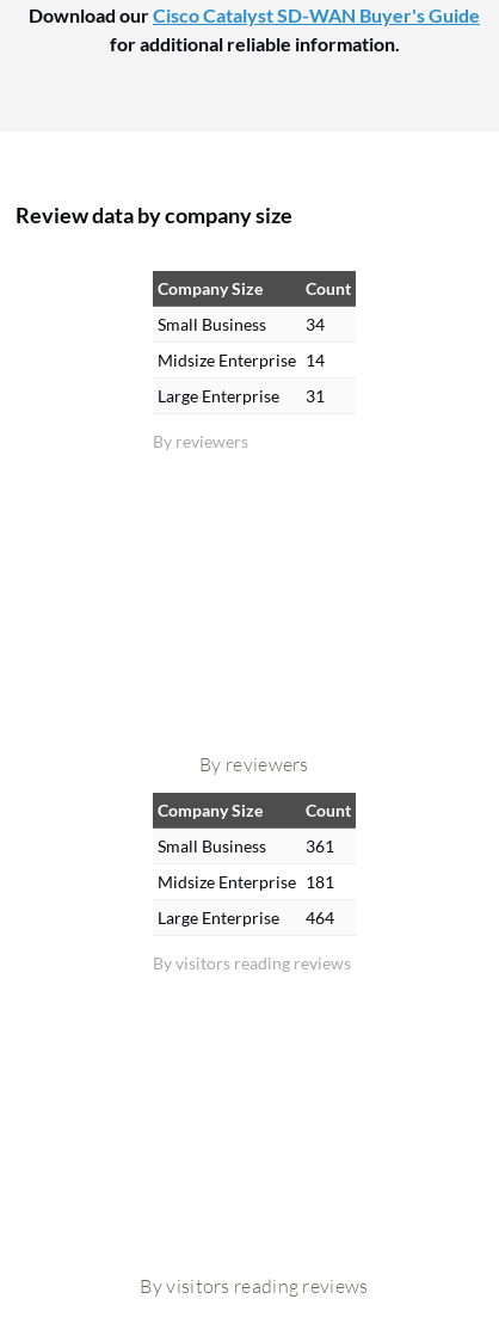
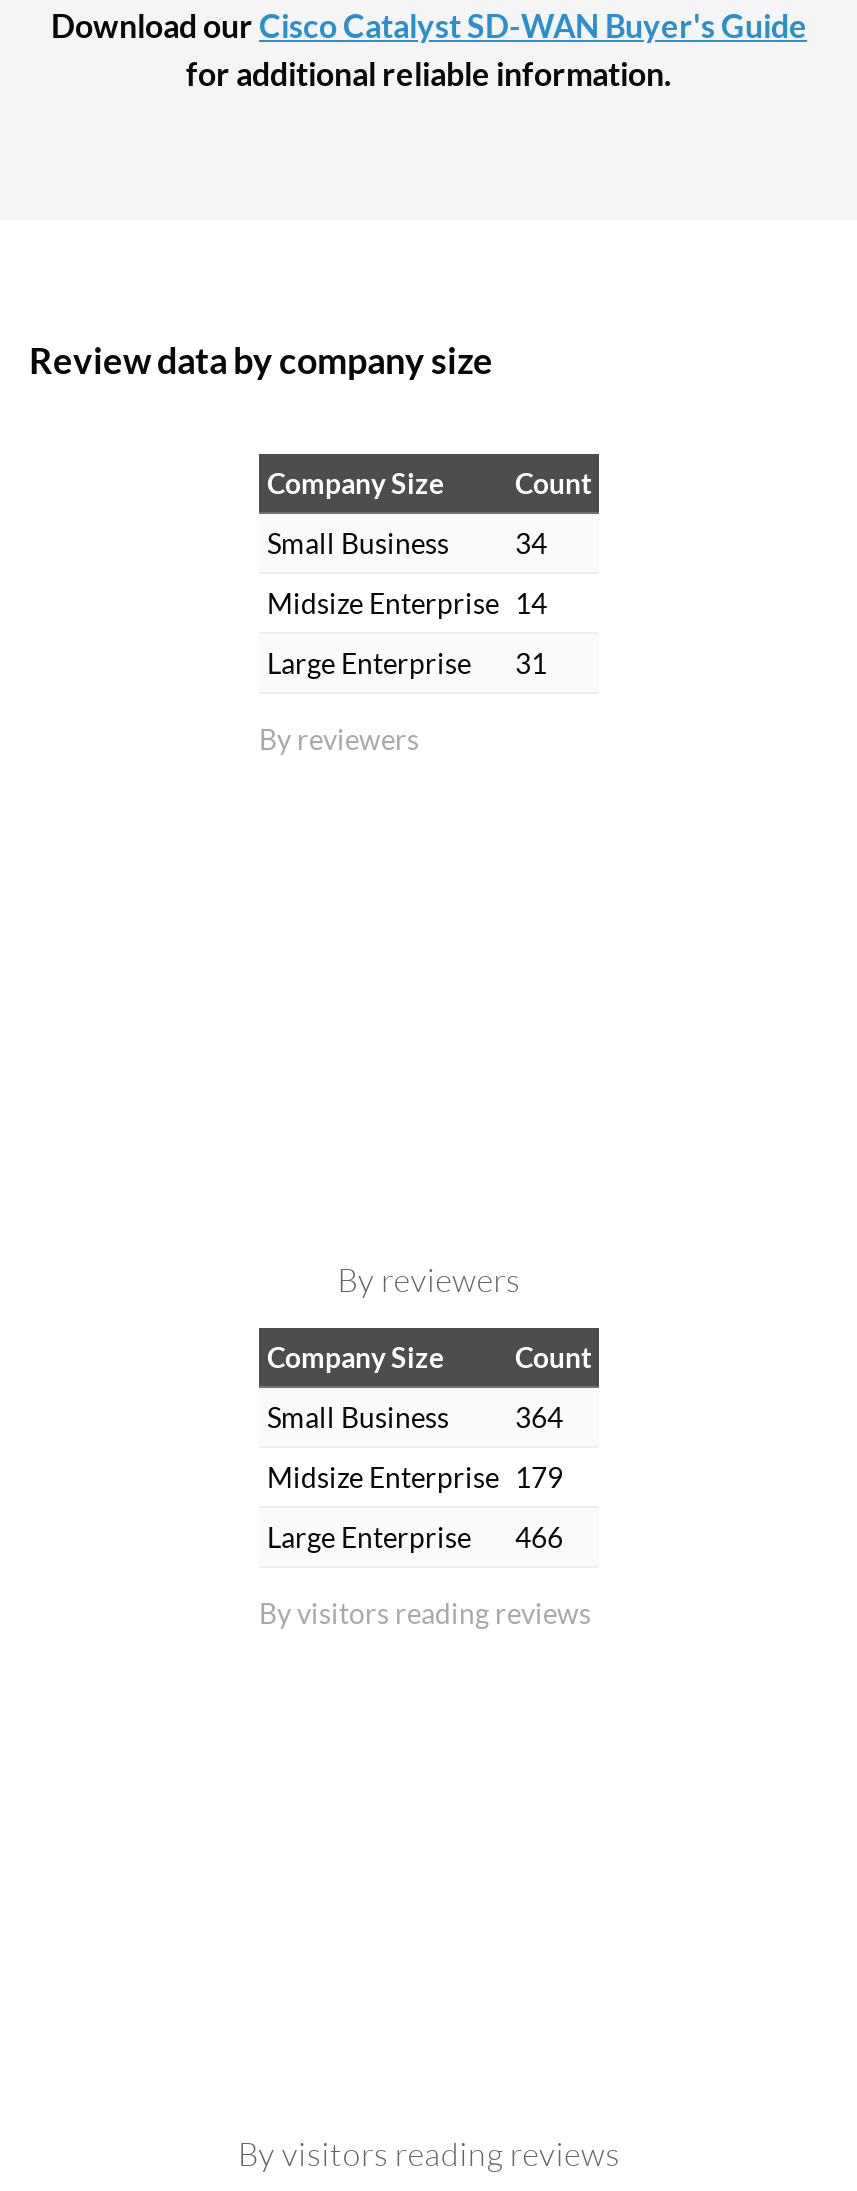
- Small Business 361
+ Small Business 364

- Midsize Enterprise 181
+ Midsize Enterprise 179

- Large Enterprise 464
+ Large Enterprise 466
